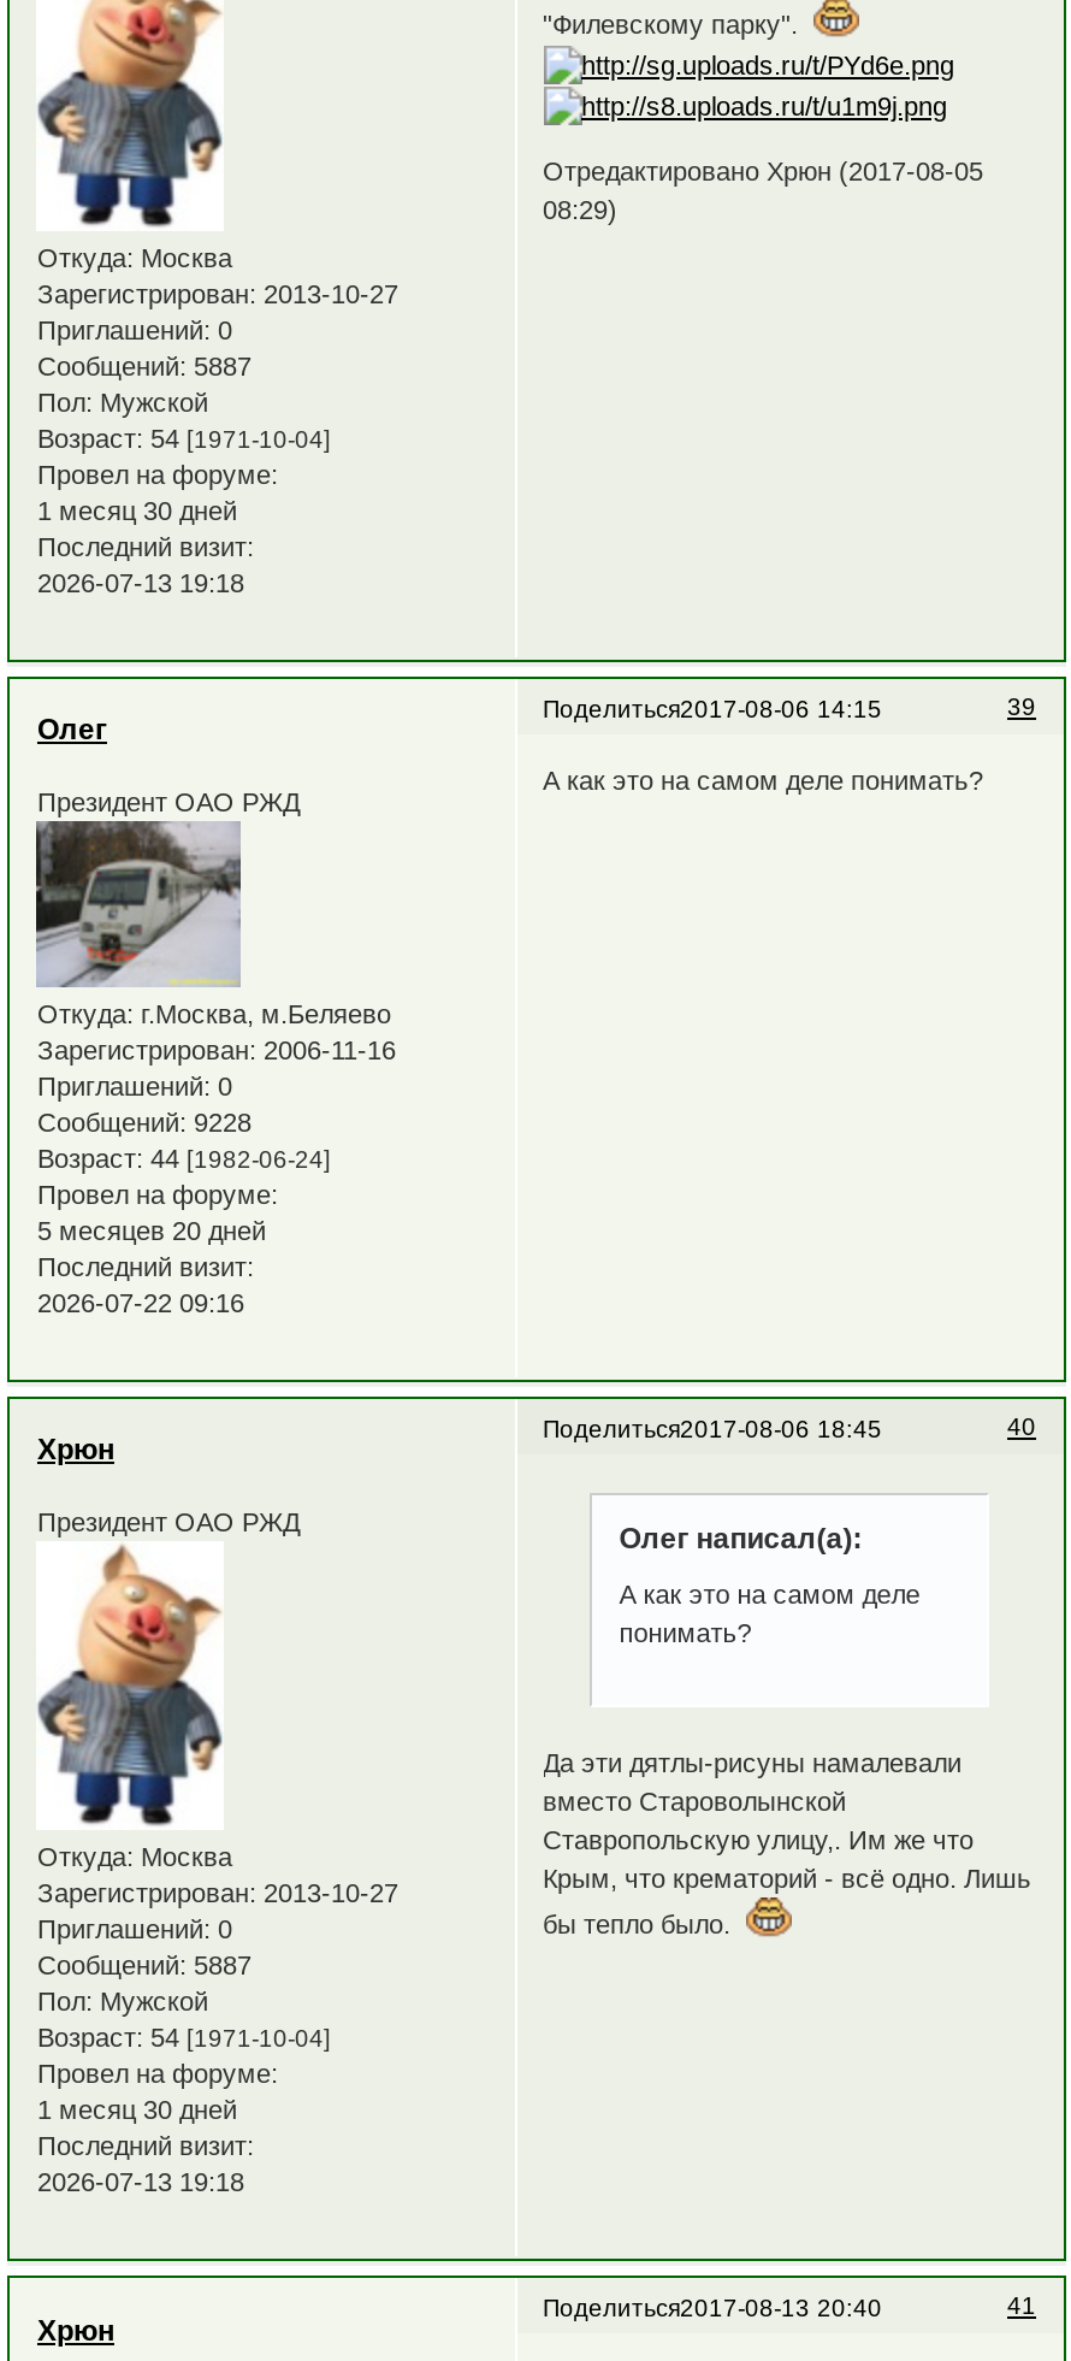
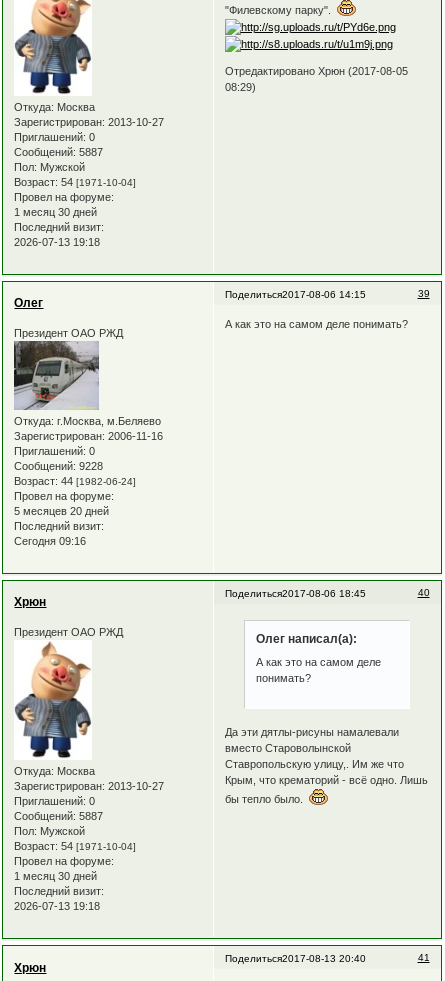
- 2026-07-22 09:16
+ Сегодня 09:16
